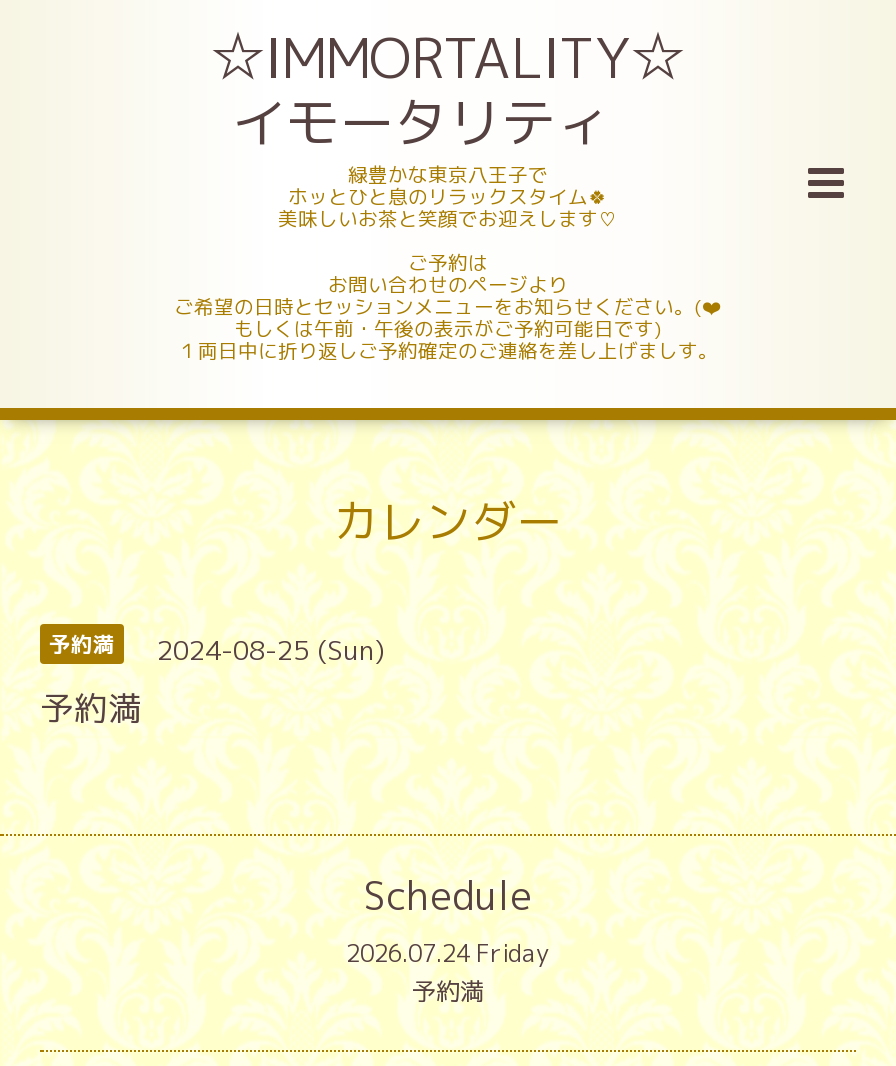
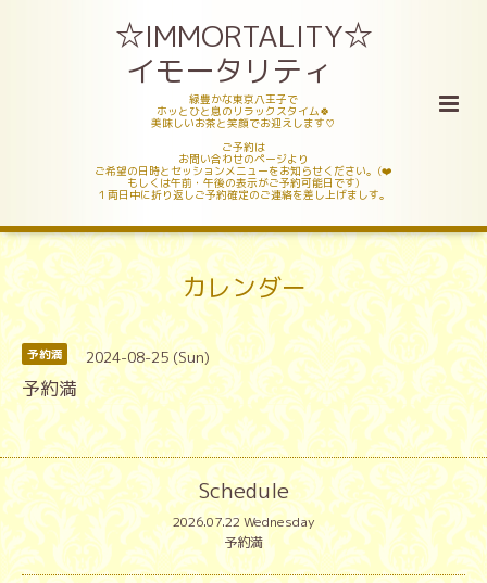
- 2026.07.24 Friday
+ 2026.07.22 Wednesday
